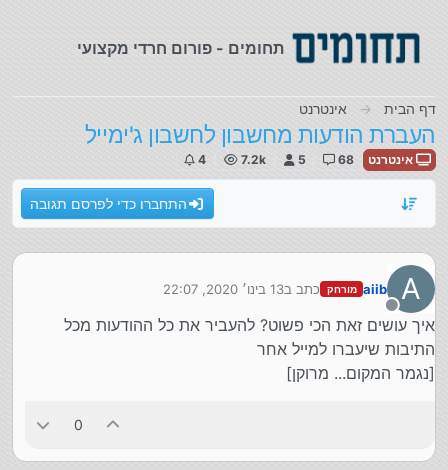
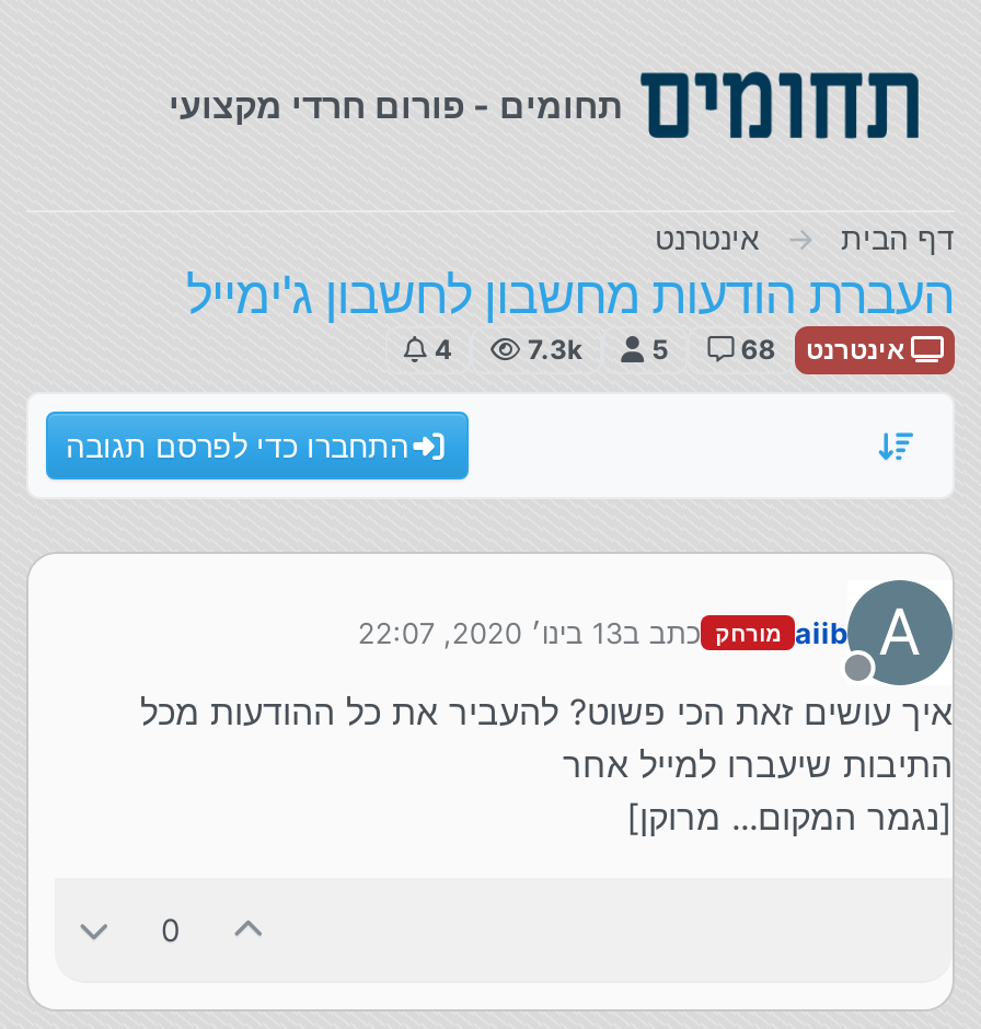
- 7.2k
+ 7.3k
